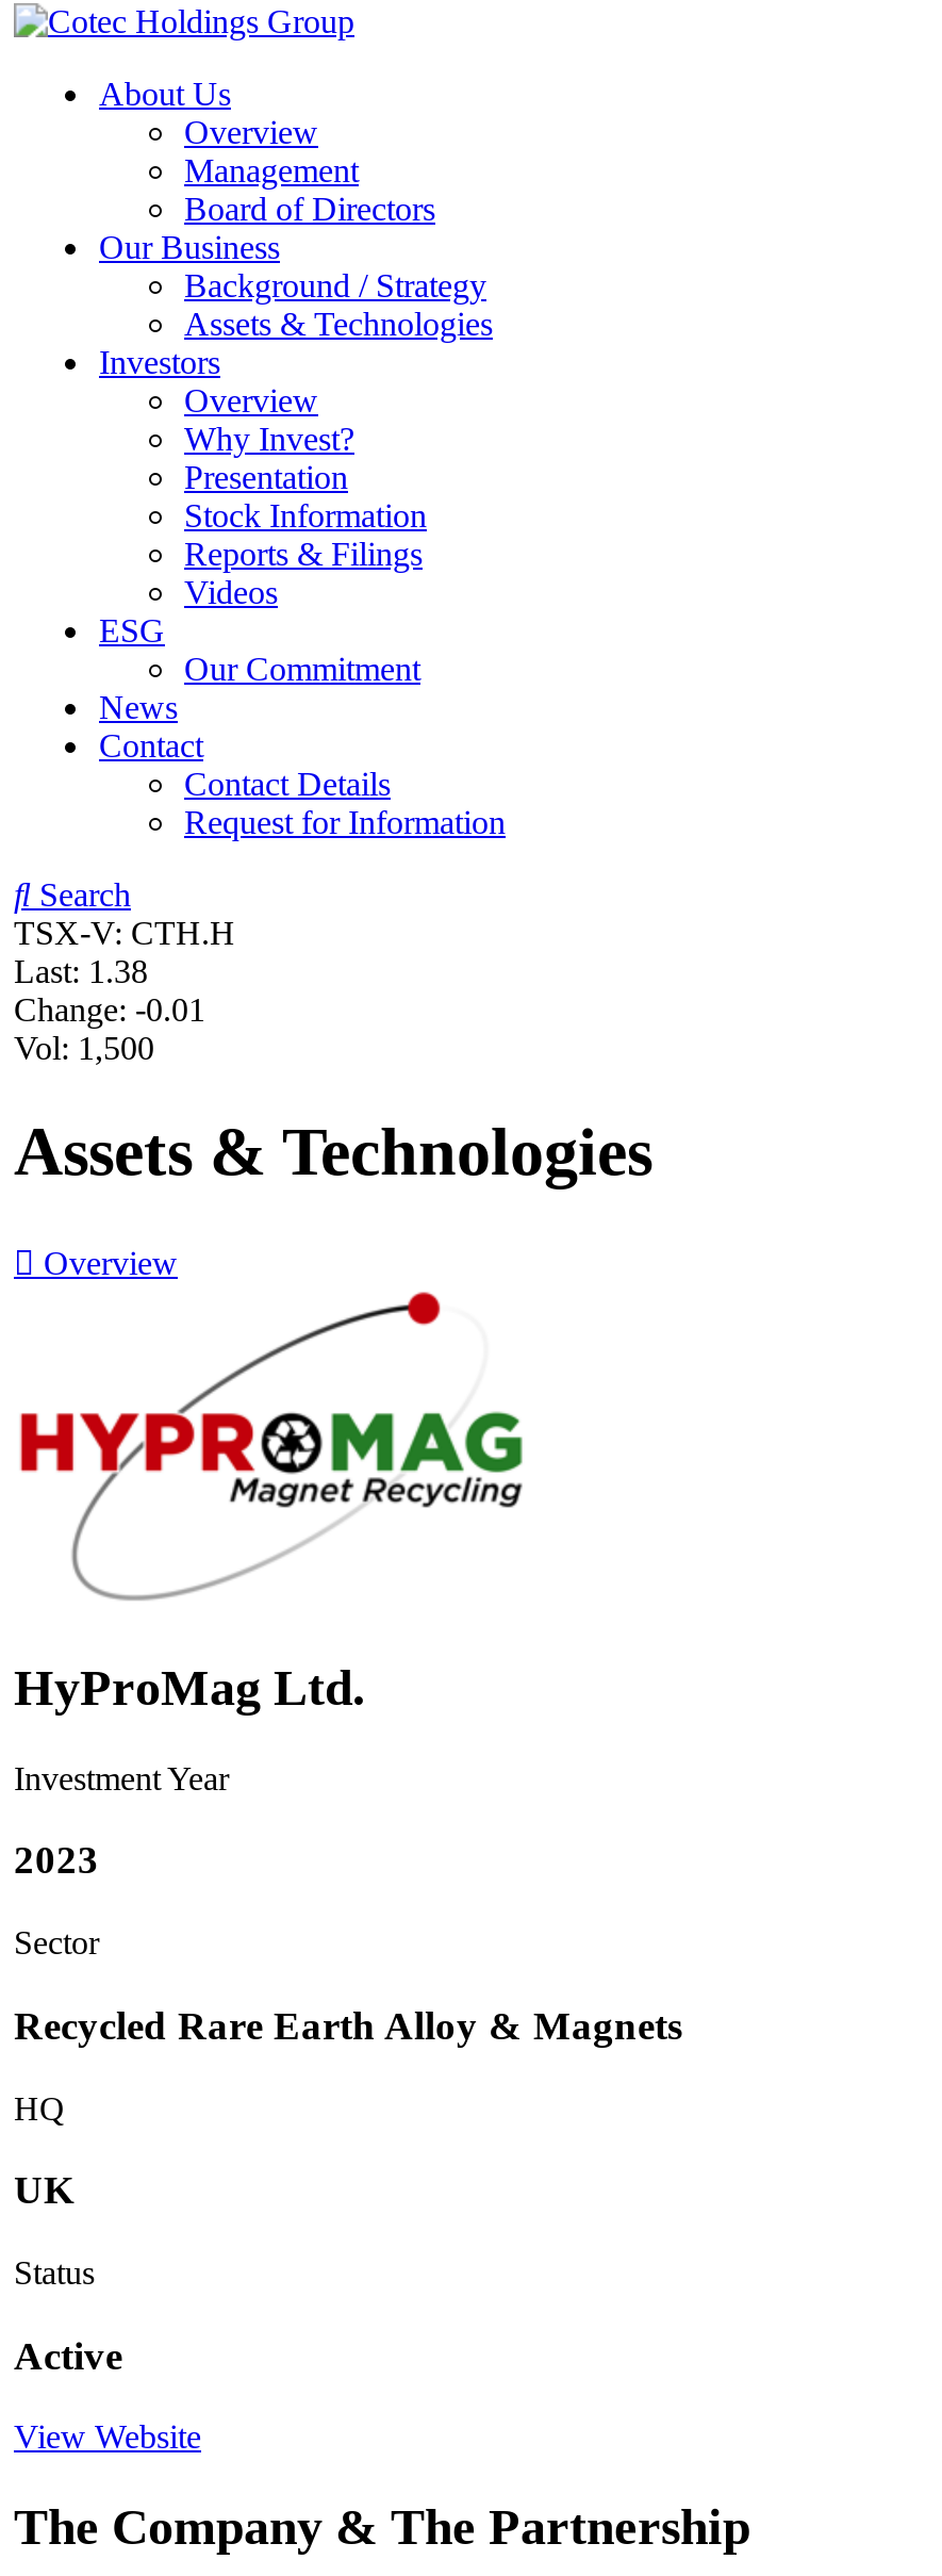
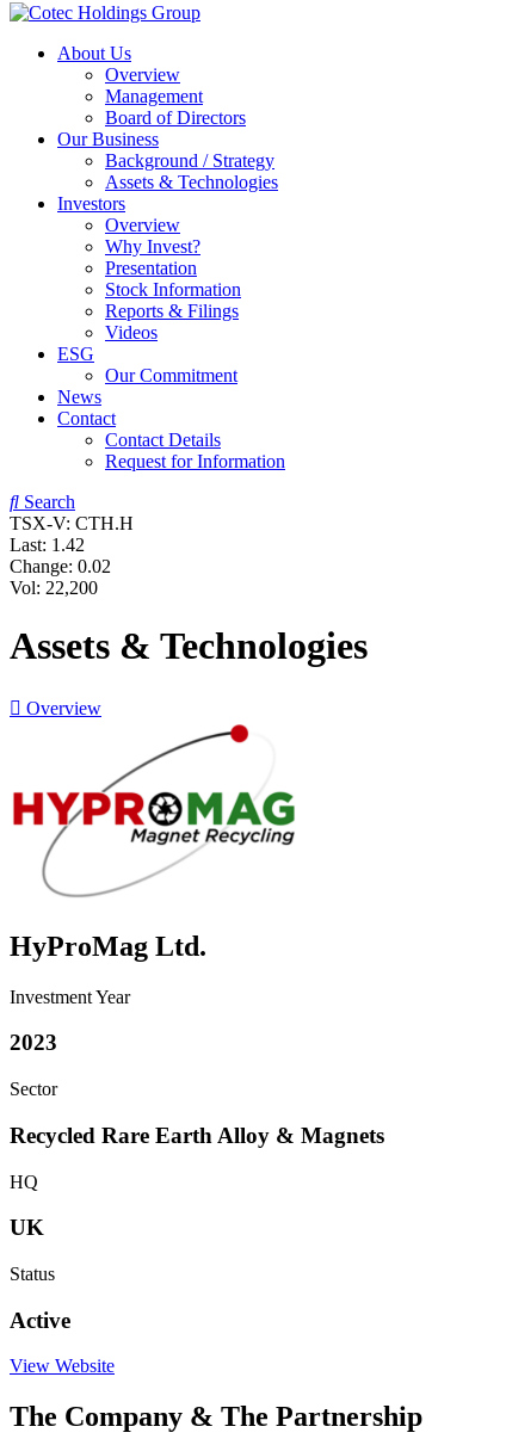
- Last: 1.38
+ Last: 1.42

- Change: -0.01
+ Change: 0.02

- Vol: 1,500
+ Vol: 22,200
